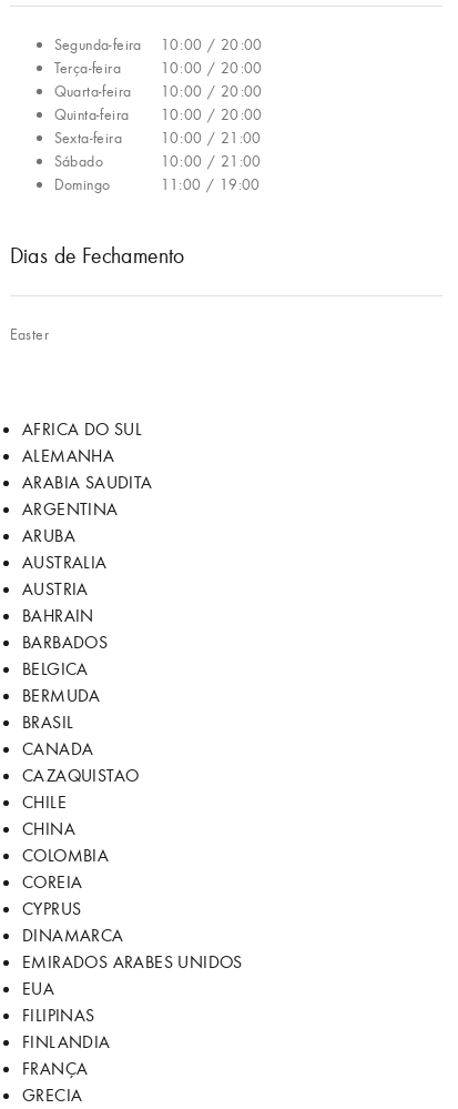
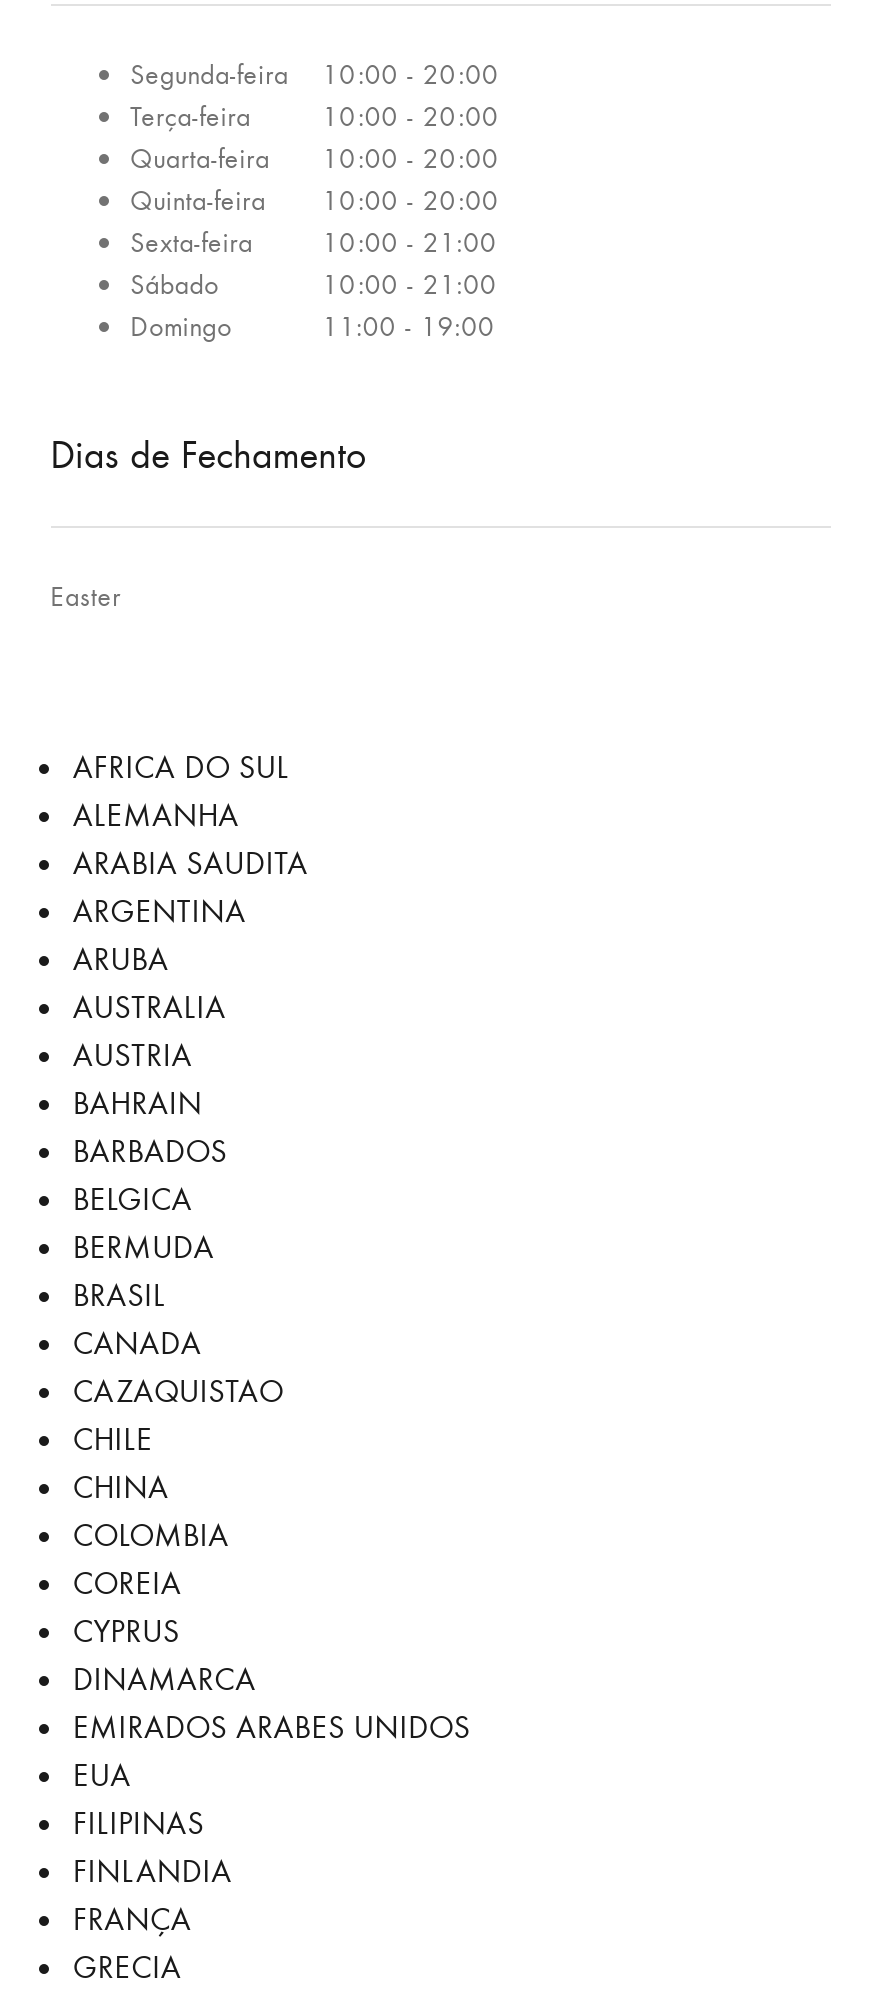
- Segunda-feira 10:00 / 20:00
+ Segunda-feira 10:00 - 20:00

- Terça-feira 10:00 / 20:00
+ Terça-feira 10:00 - 20:00

- Quarta-feira 10:00 / 20:00
+ Quarta-feira 10:00 - 20:00

- Quinta-feira 10:00 / 20:00
+ Quinta-feira 10:00 - 20:00

- Sexta-feira 10:00 / 21:00
+ Sexta-feira 10:00 - 21:00

- 10:00 / 21:00
+ 10:00 - 21:00

- 11:00 / 19:00
+ 11:00 - 19:00
